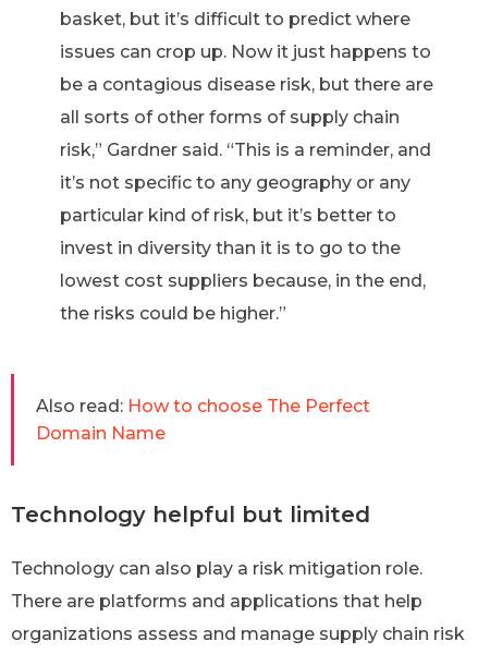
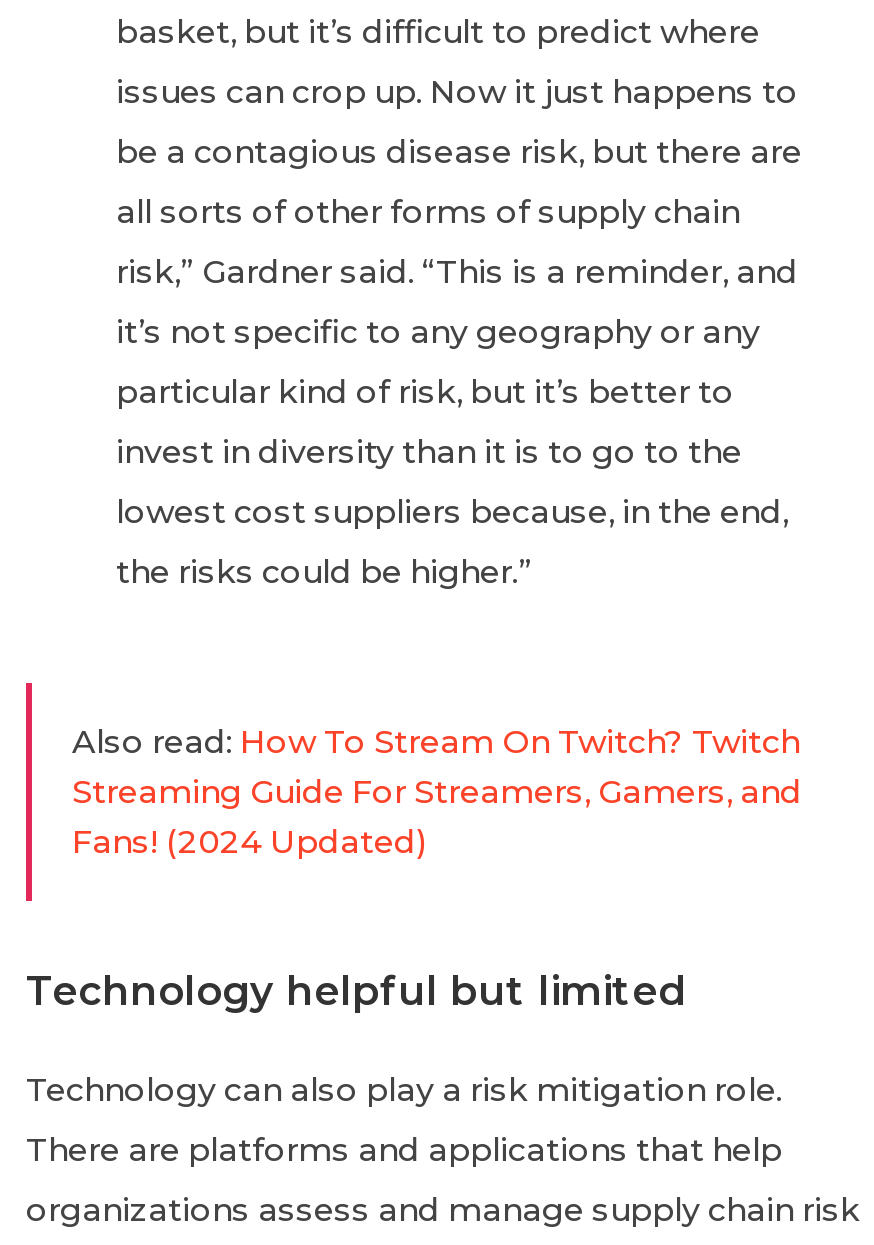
- Also read: How to choose The Perfect
- Domain Name
+ Also read: How To Stream On Twitch? Twitch
+ Streaming Guide For Streamers, Gamers, and
+ Fans! (2024 Updated)
